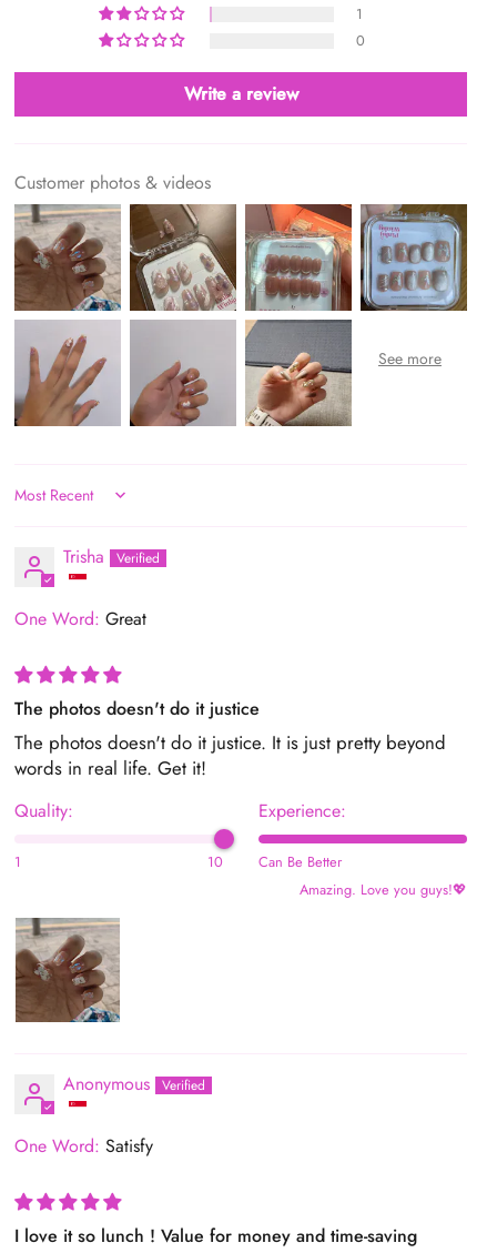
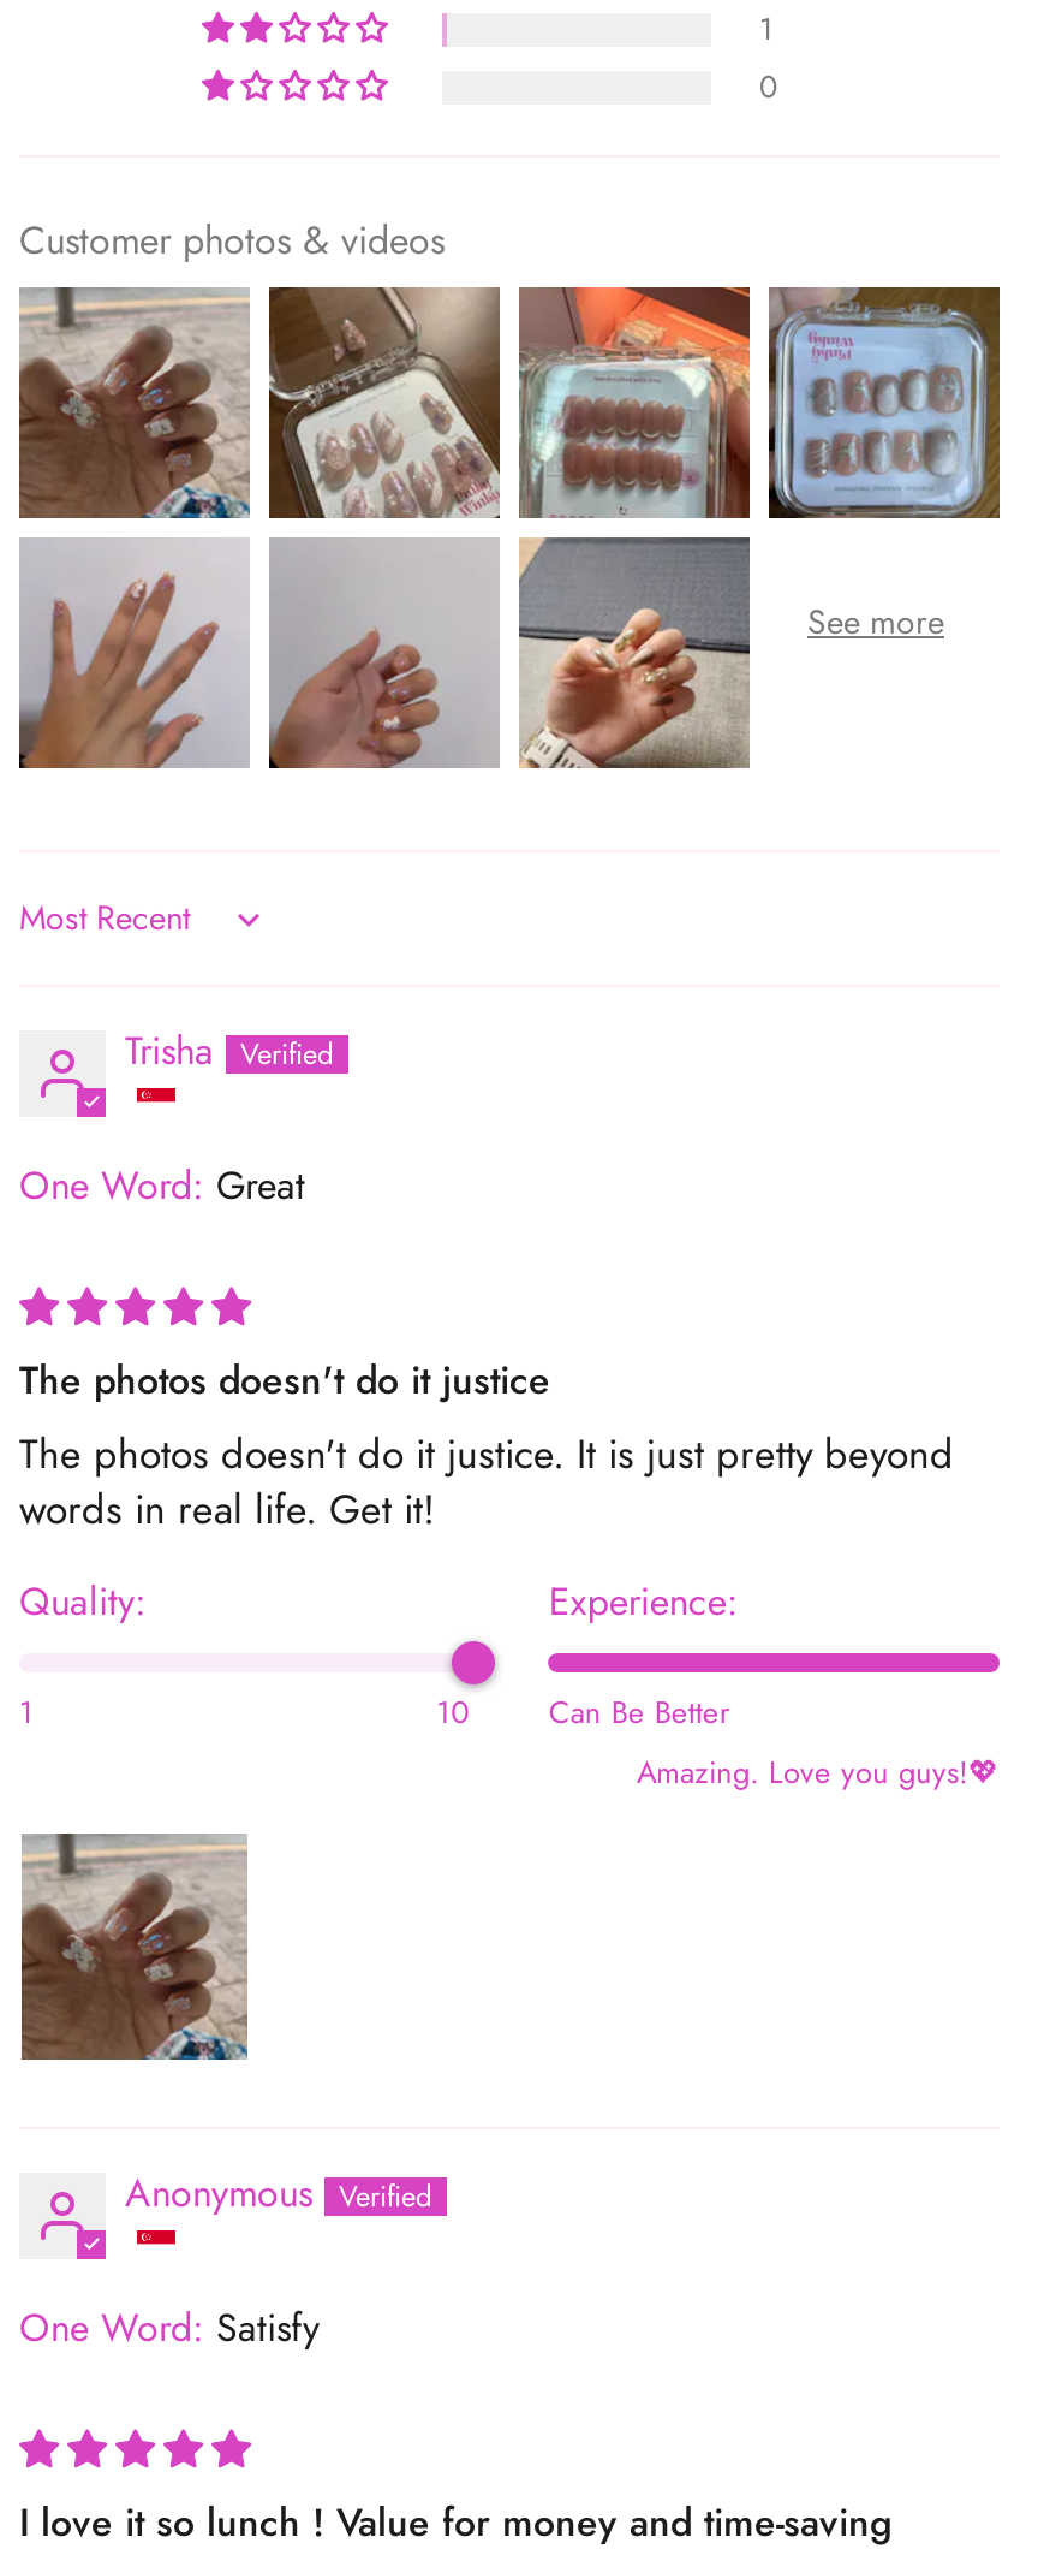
- Write a review
